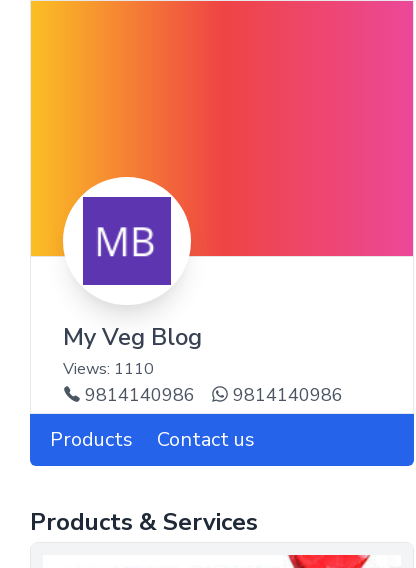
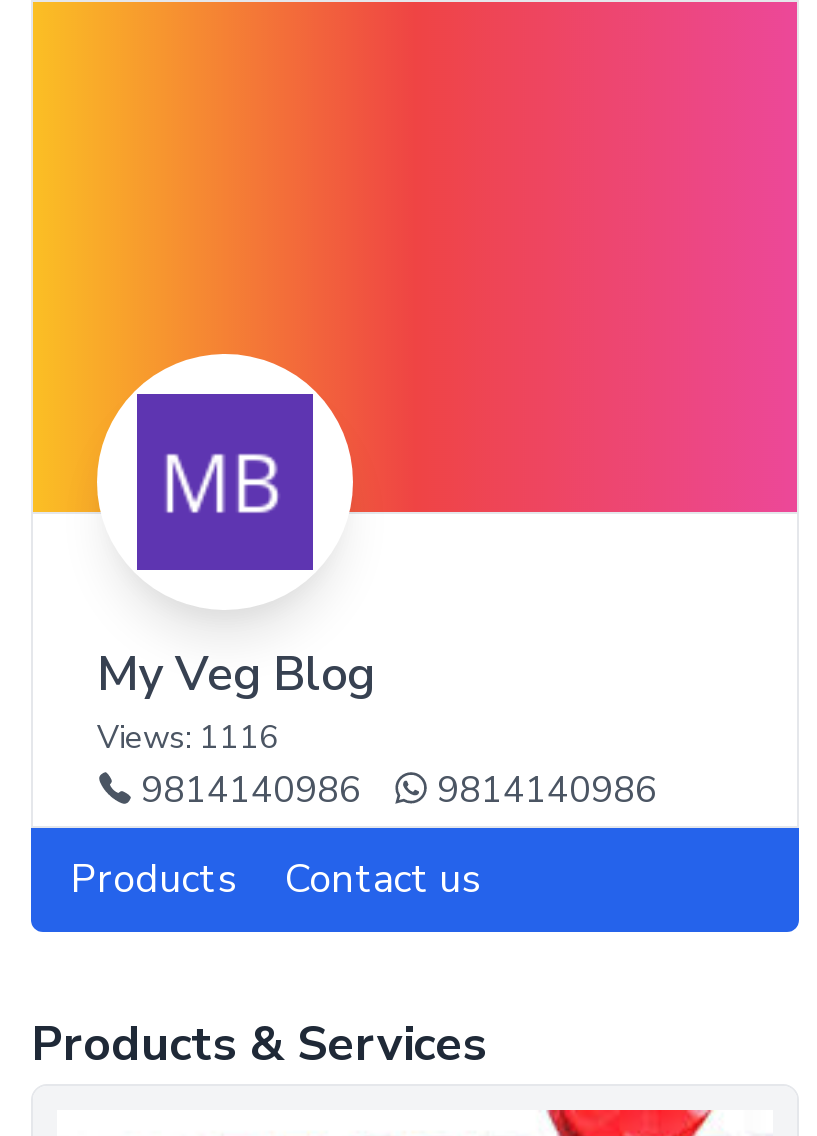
- Views: 1110
+ Views: 1116
